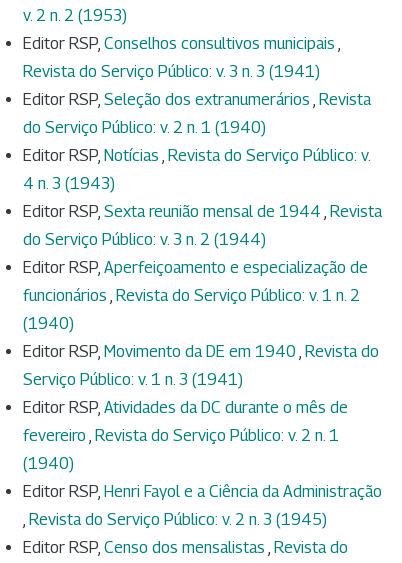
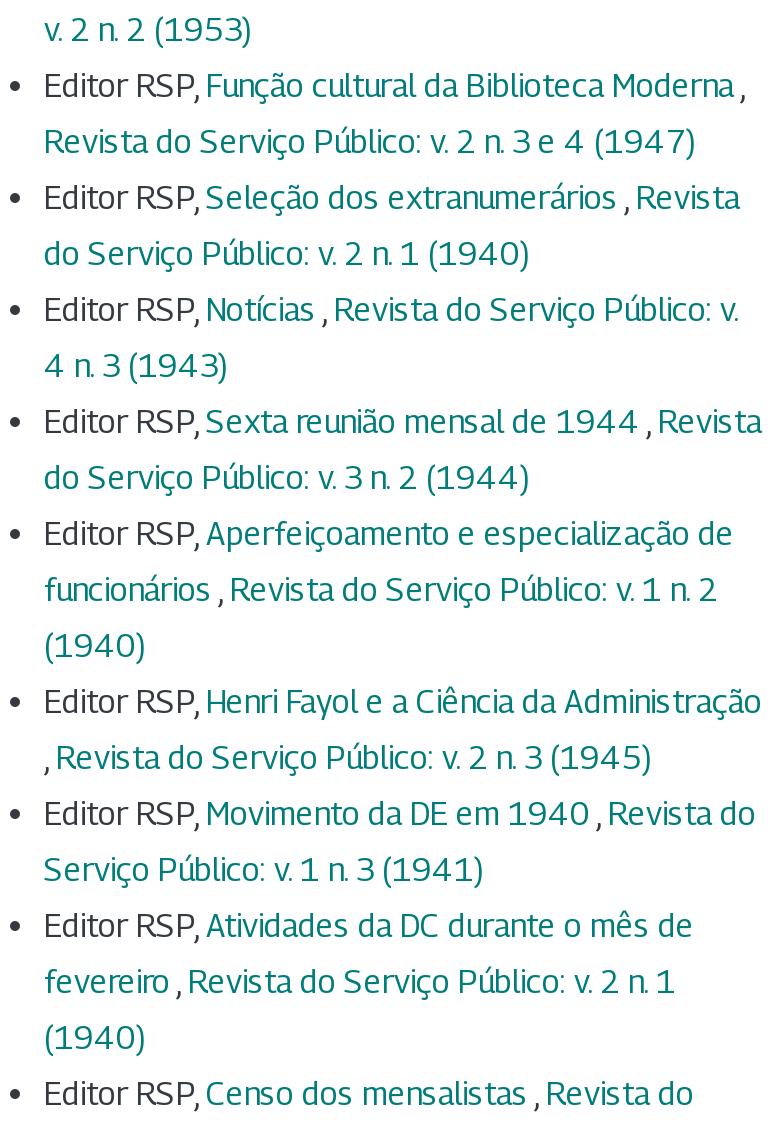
- Editor RSP, Conselhos consultivos municipais
+ Editor RSP, Função cultural da Biblioteca Moderna

- Revista do Serviço Público: v. 3 n. 3 (1941)
+ Revista do Serviço Público: v. 2 n. 3 e 4 (1947)

moved down: Editor RSP, Movimento da DE em 1940, Revista do | Serviço Público: v. 1 n. 3 (1941) | Editor RSP, Atividades da DC durante o mês de | fevereiro, Revista do Serviço Público: v. 2 n. 1 | (1940)

moved up: Editor RSP, Henri Fayol e a Ciência da Administração | , Revista do Serviço Público: v. 2 n. 3 (1945)
